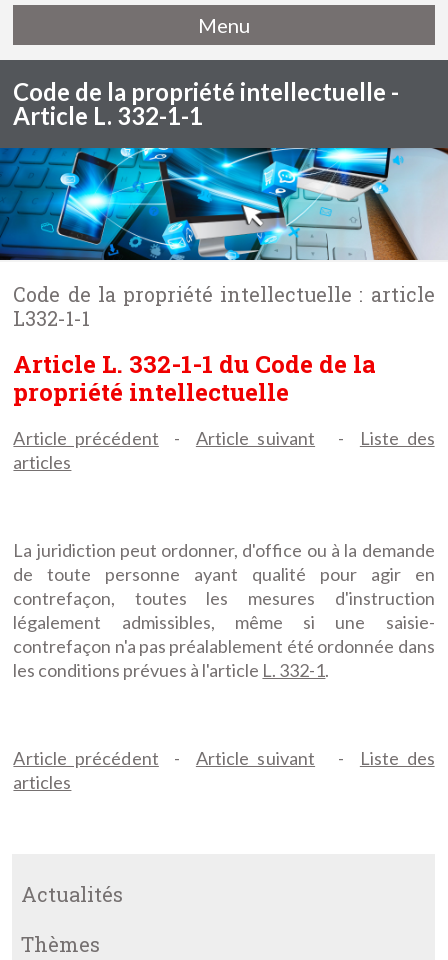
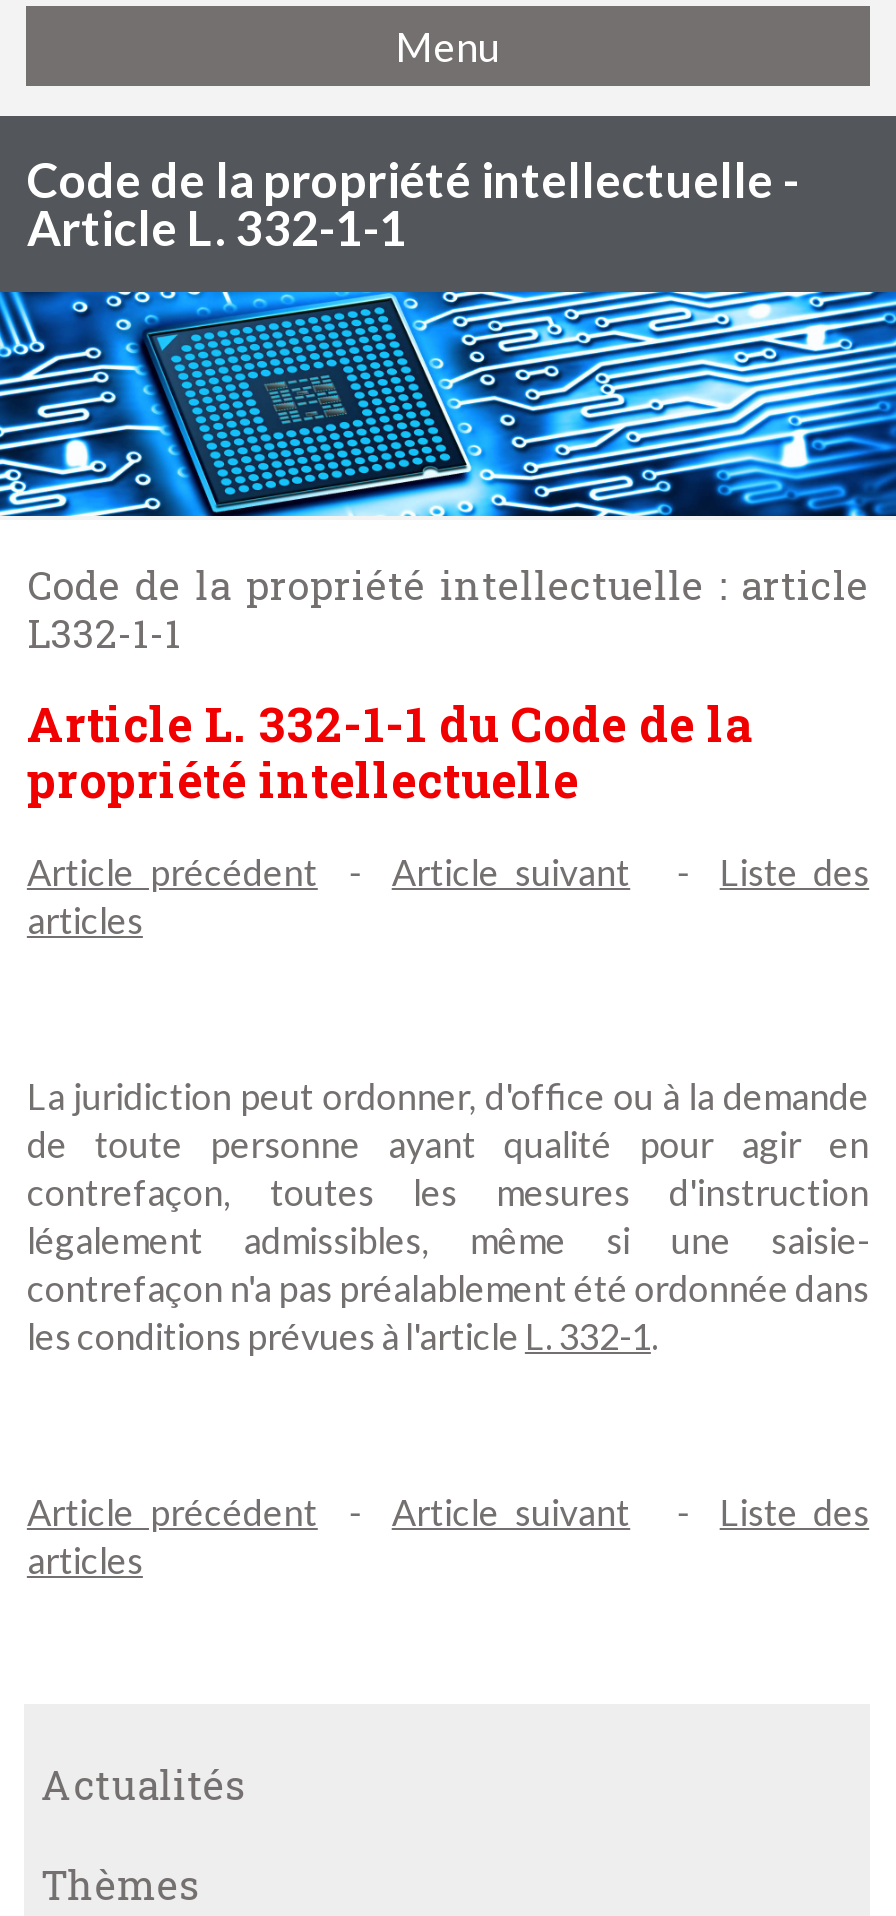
- [image]
+ [image]
